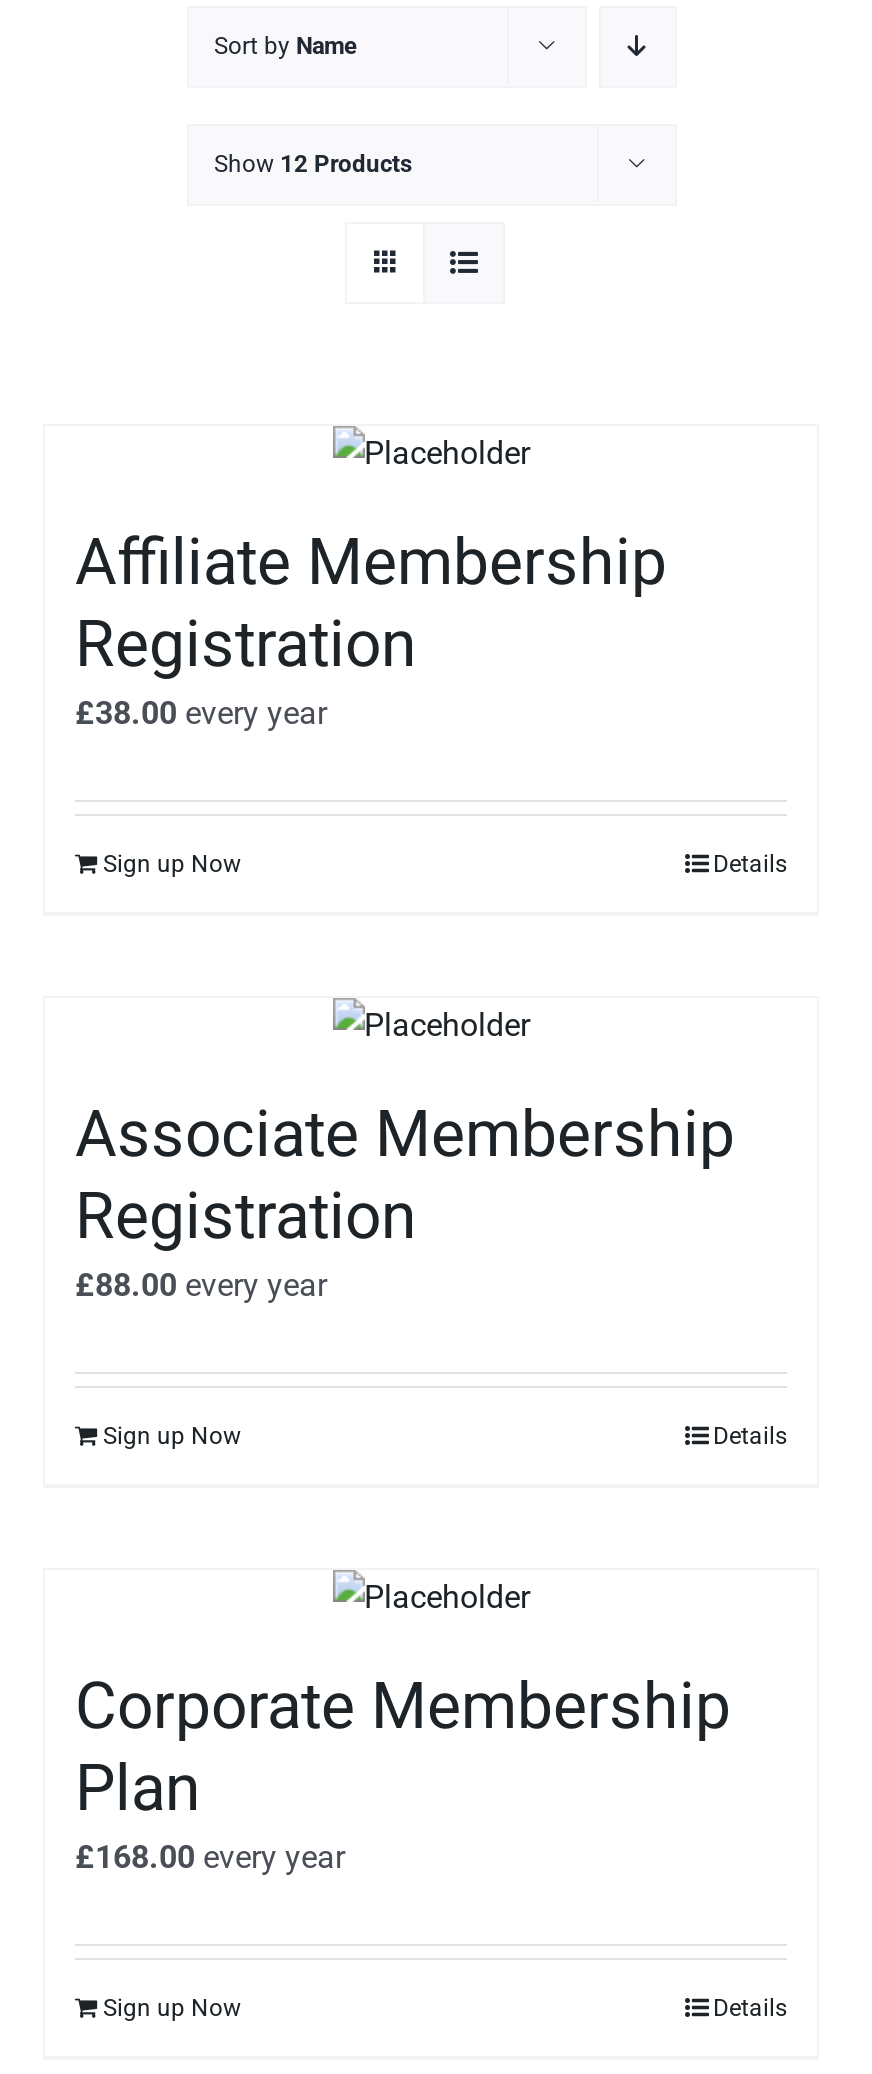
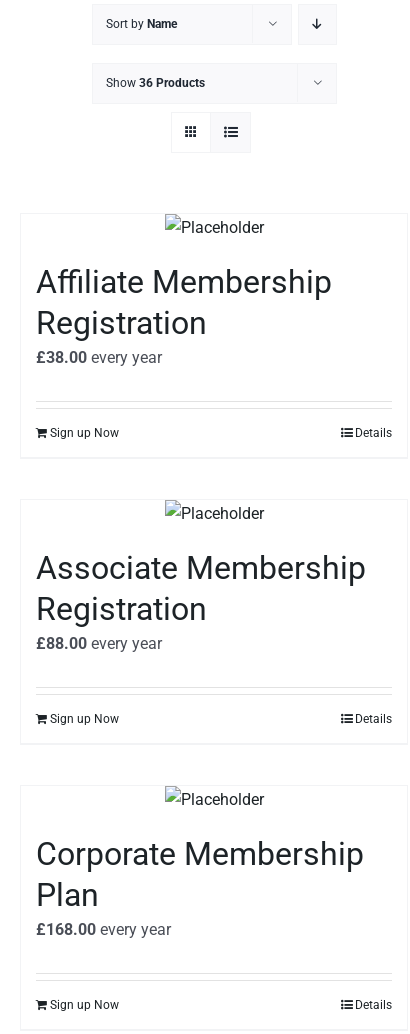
- Show 12 Products
+ Show 36 Products
